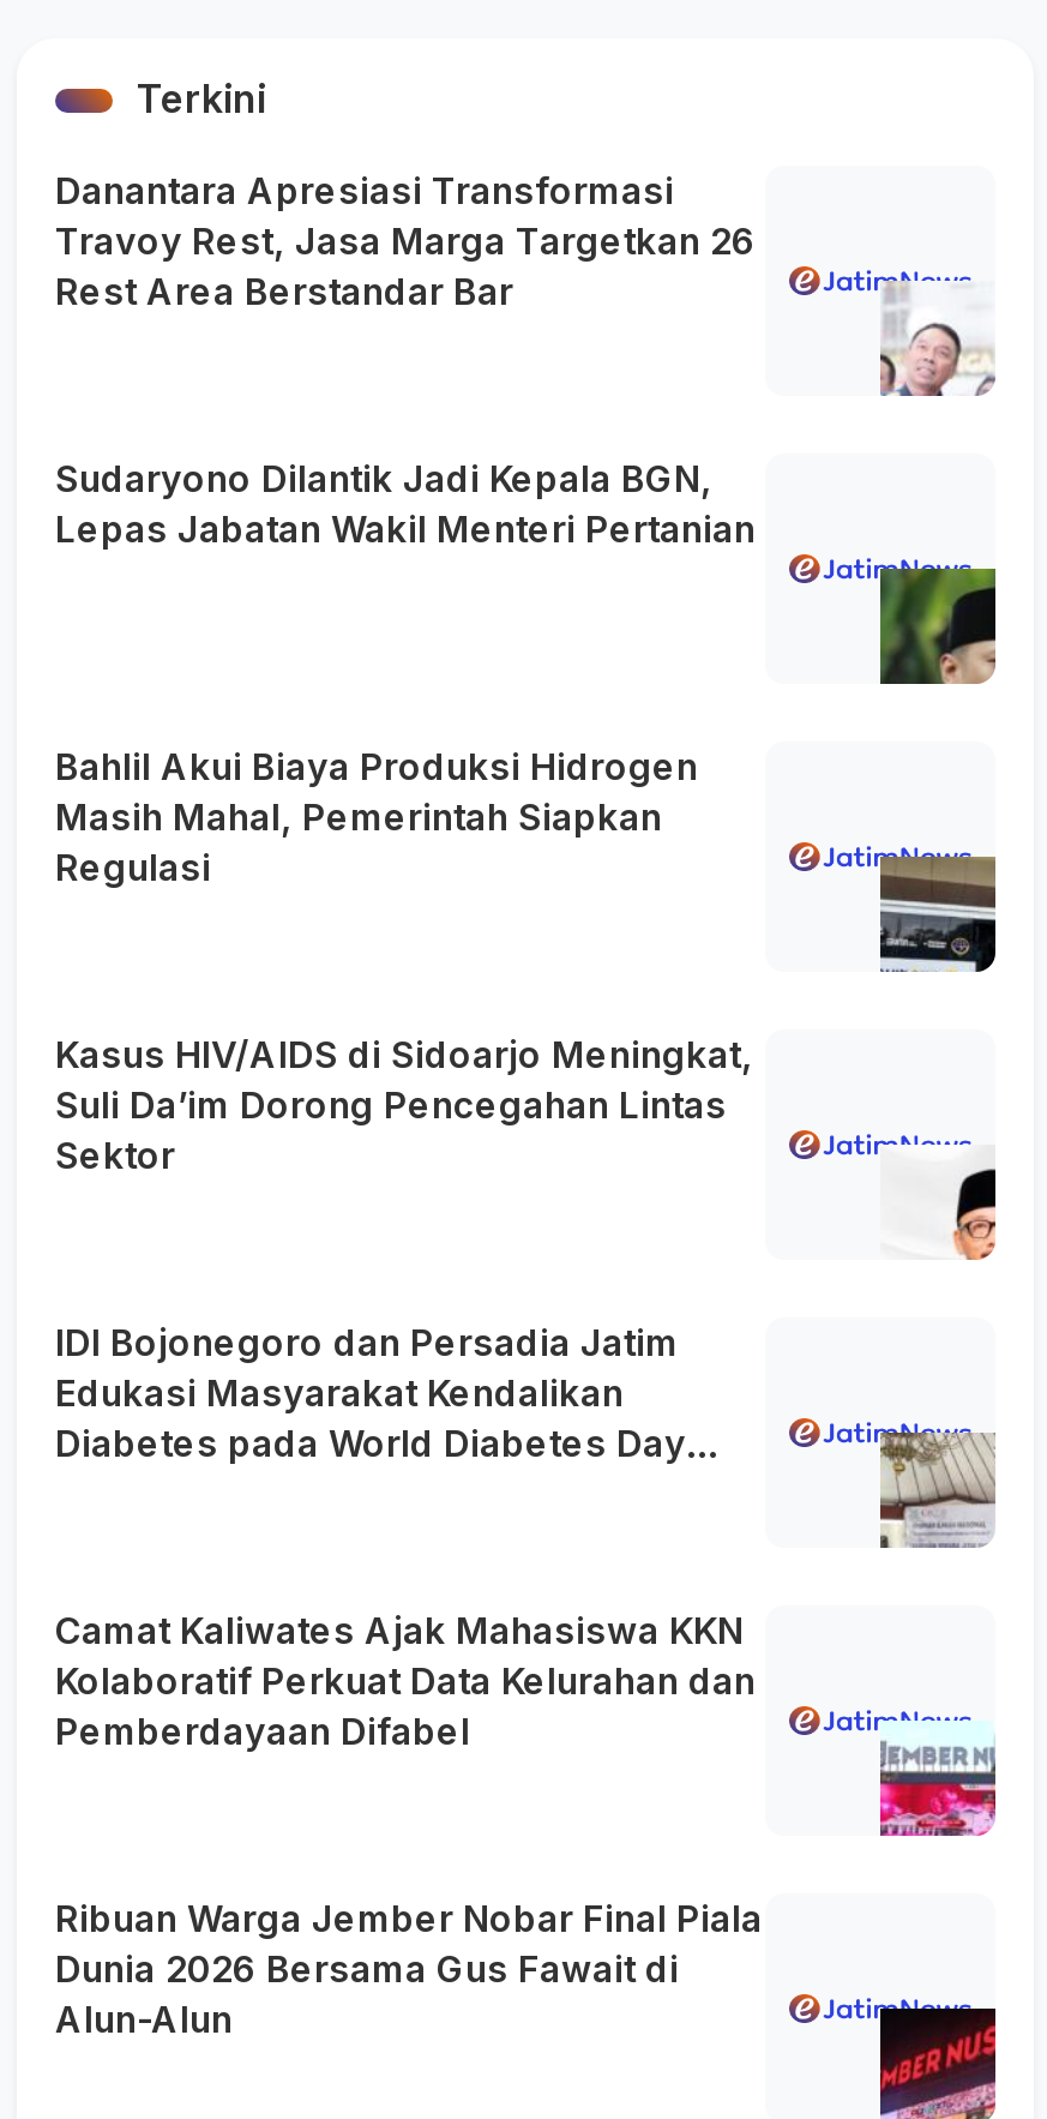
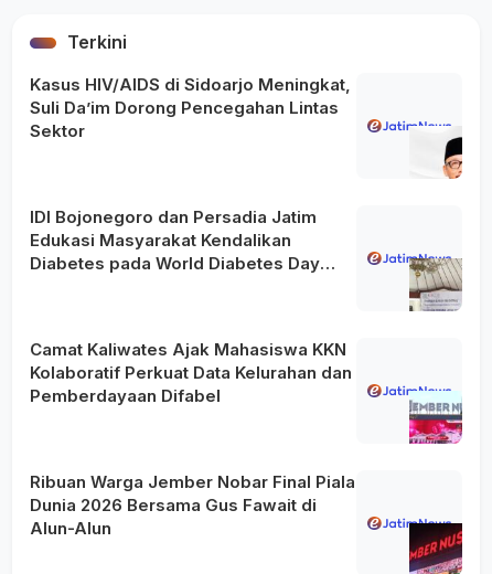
- Danantara Apresiasi Transformasi
- Travoy Rest, Jasa Marga Targetkan 26
- Rest Area Berstandar Bar

- [image]

- Sudaryono Dilantik Jadi Kepala BGN,
- Lepas Jabatan Wakil Menteri Pertanian

- [image]

- Bahlil Akui Biaya Produksi Hidrogen
- Masih Mahal, Pemerintah Siapkan
- Regulasi

- [image]
